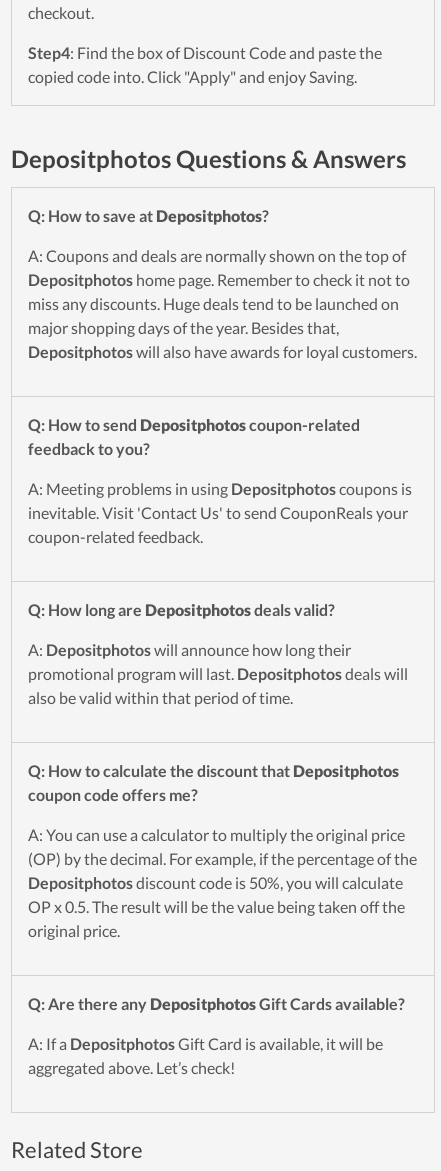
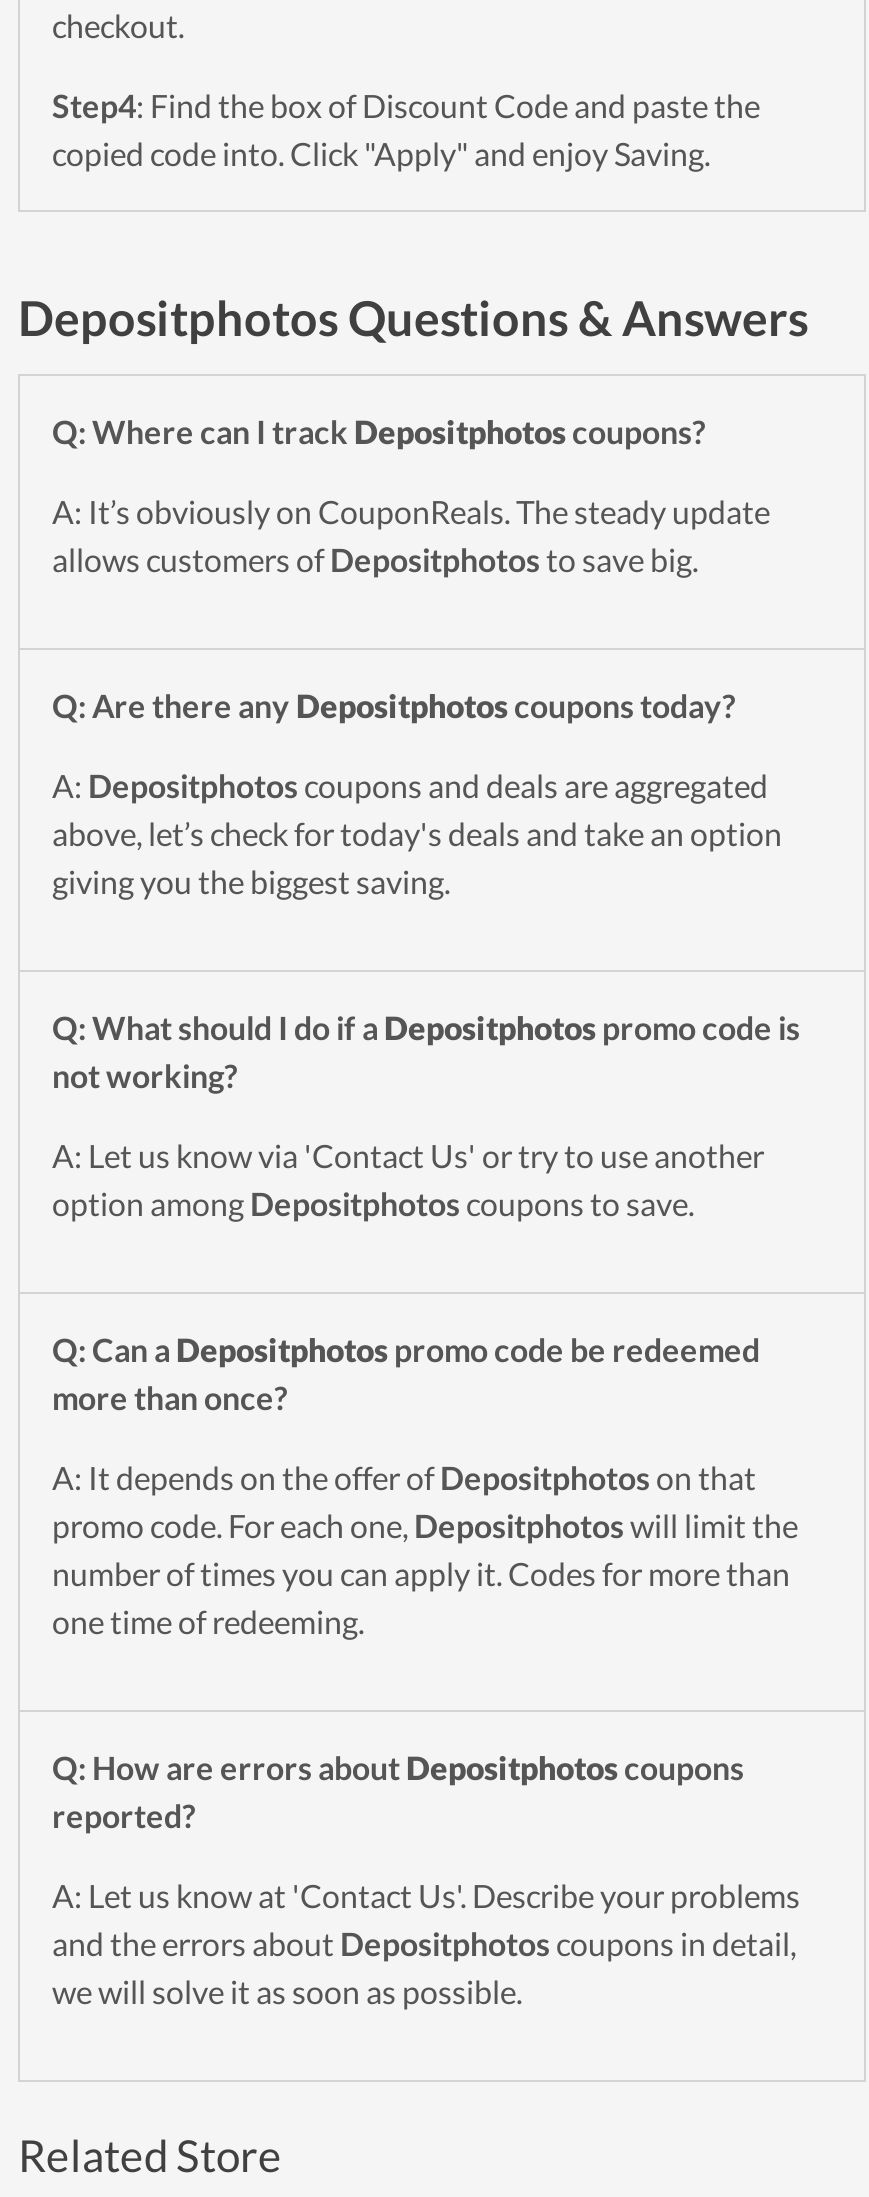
- Q: How to save at Depositphotos?
+ Q: Where can I track Depositphotos coupons?

- A: Coupons and deals are normally shown on the top of
- Depositphotos home page. Remember to check it not to
- miss any discounts. Huge deals tend to be launched on
- major shopping days of the year. Besides that,
- Depositphotoswill also have awards for loyal customers.
+ A: It’s obviously on CouponReals. The steady update
+ allows customers of Depositphotos to save big.

- Q: How to send Depositphotoscoupon-related
- feedback to you?
+ Q: Are there any Depositphotos coupons today?

- A: Meeting problems in using Depositphotos coupons is
- inevitable. Visit 'Contact Us' to send CouponReals your
- coupon-related feedback.
+ A: Depositphotos coupons and deals are aggregated
+ above, let’s check for today's deals and take an option
+ giving you the biggest saving.

- Q: How long are Depositphotosdeals valid?
+ Q: What should I do if a Depositphotos promo code is
+ not working?

- A: Depositphotoswill announce how long their
- promotional program will last. Depositphotosdeals will
- also be valid within that period of time.
+ A: Let us know via 'Contact Us' or try to use another
+ option among Depositphotos coupons to save.

- Q: How to calculate the discount that Depositphotos
- coupon code offers me?
+ Q: Can a Depositphotos promo code be redeemed
+ more than once?

- A: You can use a calculator to multiply the original price
- (OP) by the decimal. For example, if the percentage of the
- Depositphotosdiscount code is 50%, you will calculate
- OP x 0.5. The result will be the value being taken off the
- original price.
+ A: It depends on the offer of Depositphotos on that
+ promo code. For each one, Depositphotos will limit the
+ number of times you can apply it. Codes for more than
+ one time of redeeming.

- Q: Are there any DepositphotosGift Cards available?
+ Q: How are errors about Depositphotos coupons
+ reported?

- A: If a Depositphotos Gift Card is available, it will be
- aggregated above. Let’s check!
+ A: Let us know at 'Contact Us'. Describe your problems
+ and the errors about Depositphotos coupons in detail,
+ we will solve it as soon as possible.
